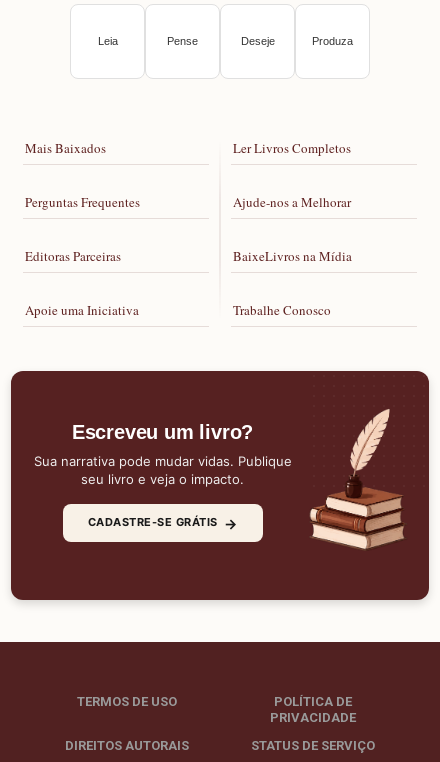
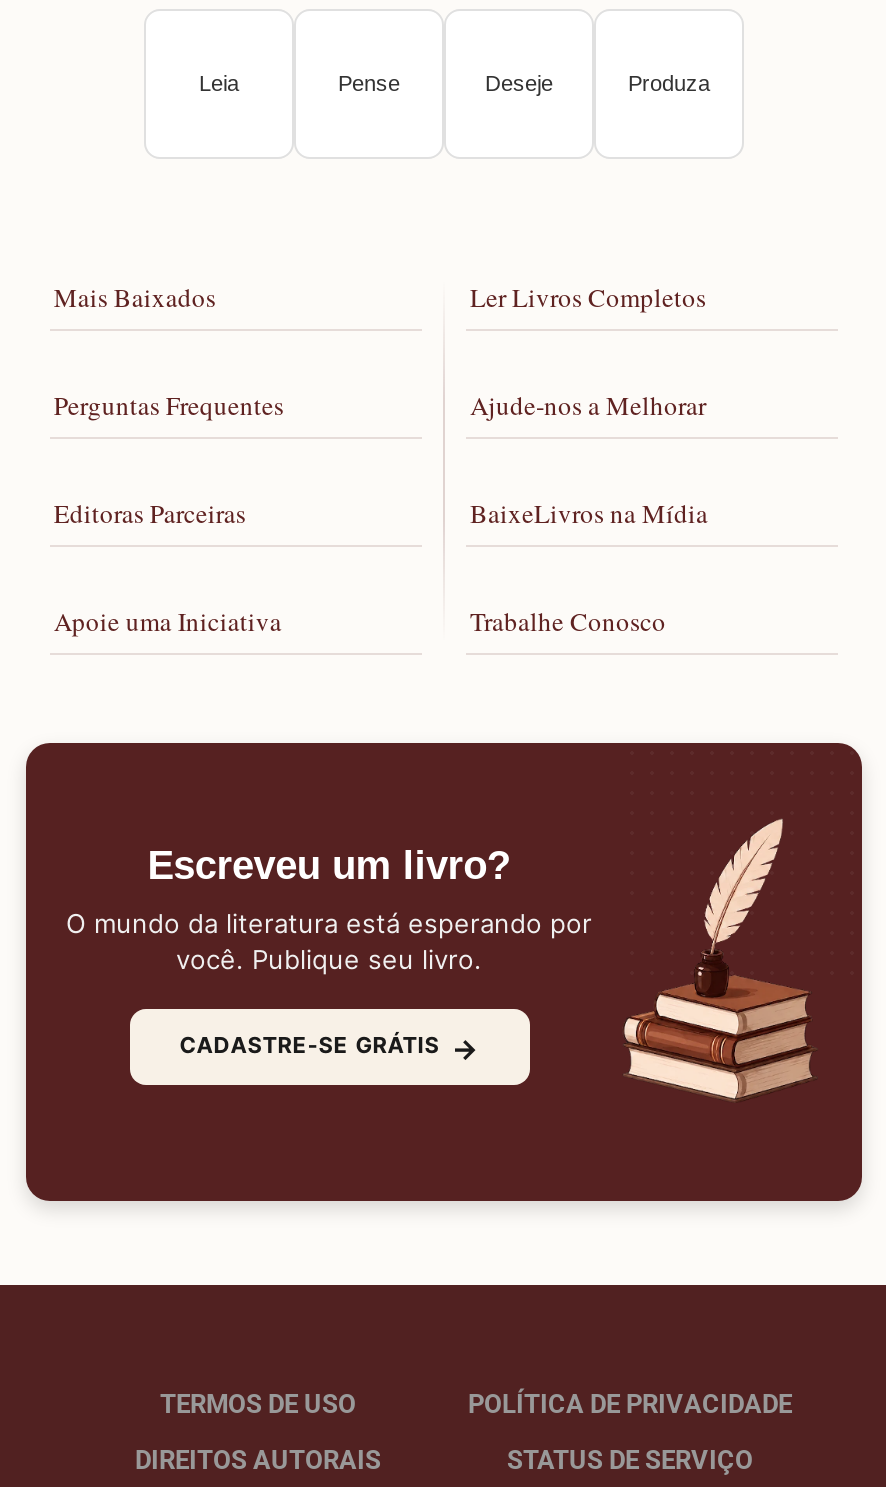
- Sua narrativa pode mudar vidas. Publique
- seu livro e veja o impacto.
+ O mundo da literatura está esperando por
+ você. Publique seu livro.
